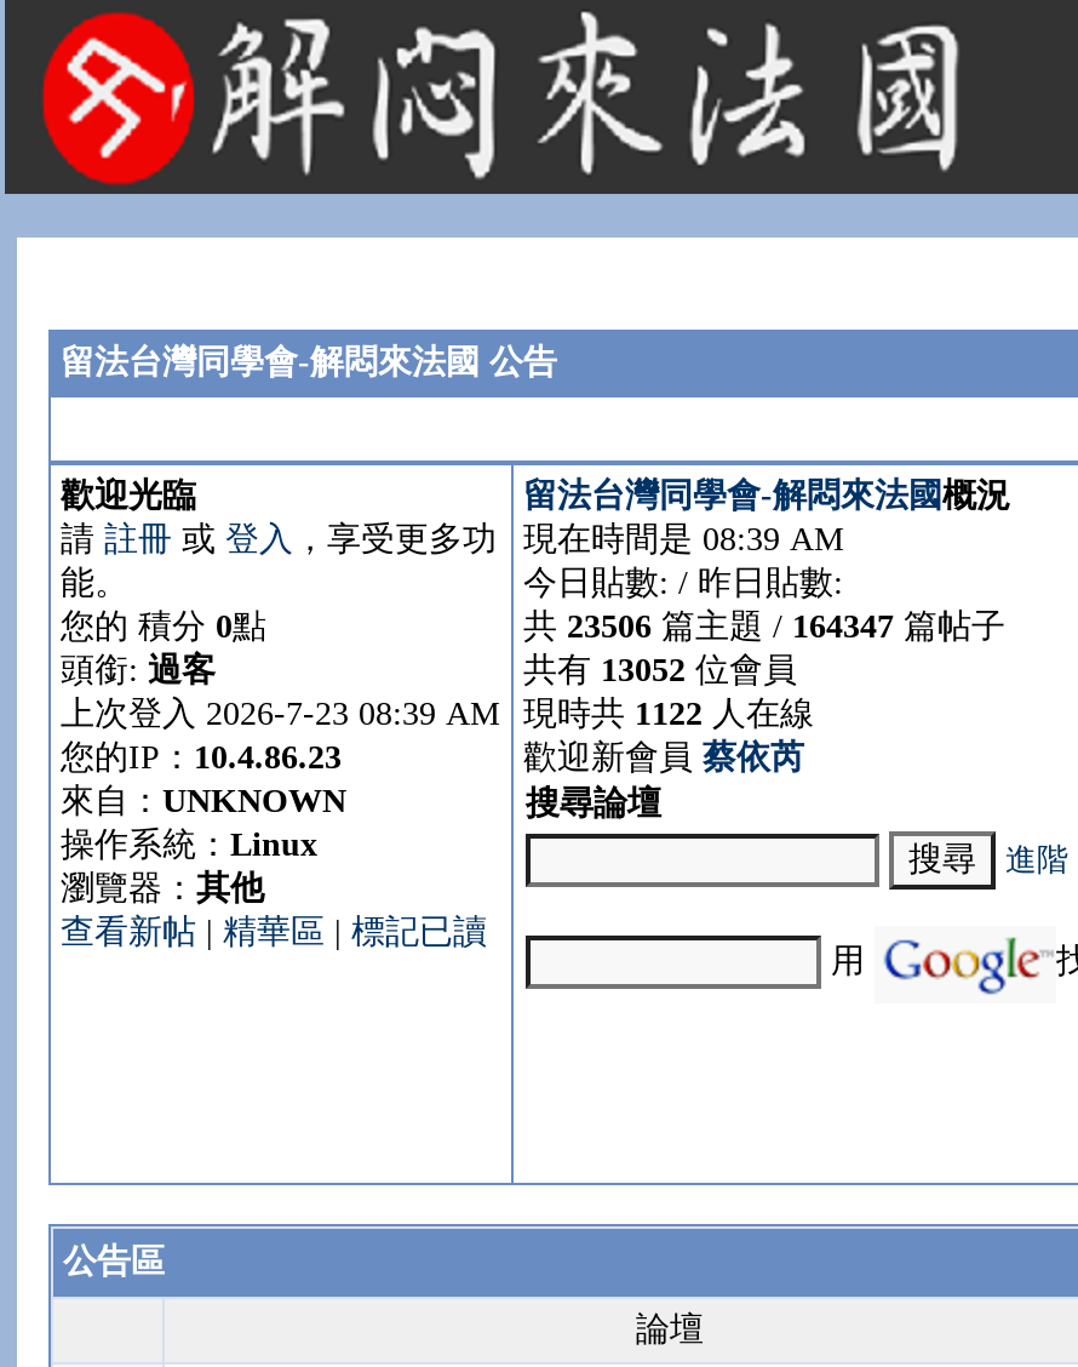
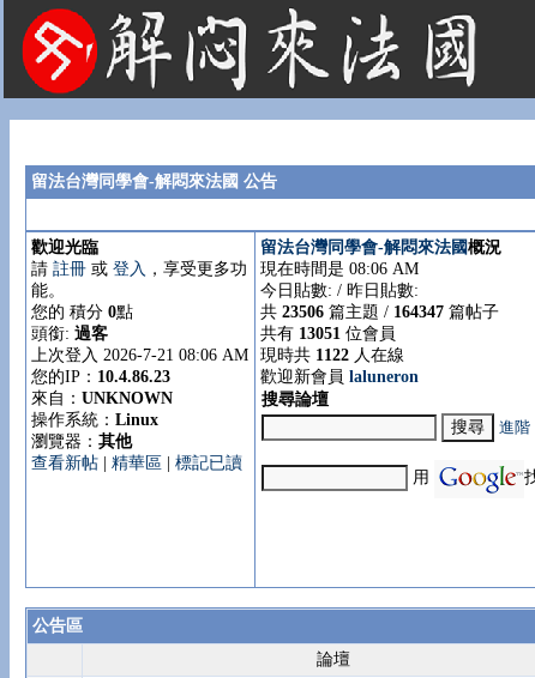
- 現在時間是 08:39 AM
+ 現在時間是 08:06 AM

- 共有13052位會員
+ 共有13051位會員

- 上次登入 2026-7-23 08:39 AM 現時共1122人在線
+ 上次登入 2026-7-21 08:06 AM 現時共1122人在線

- 歡迎新會員蔡依芮
+ 歡迎新會員laluneron
